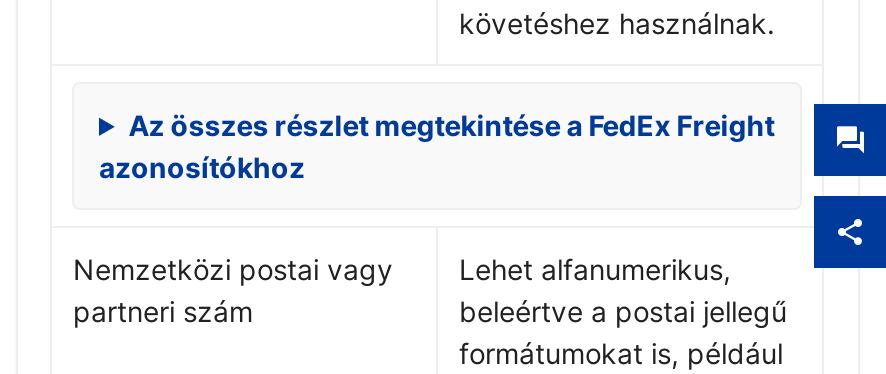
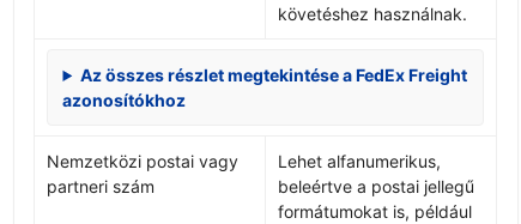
- [image]

- [image]
